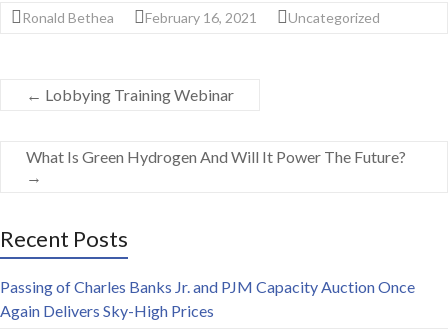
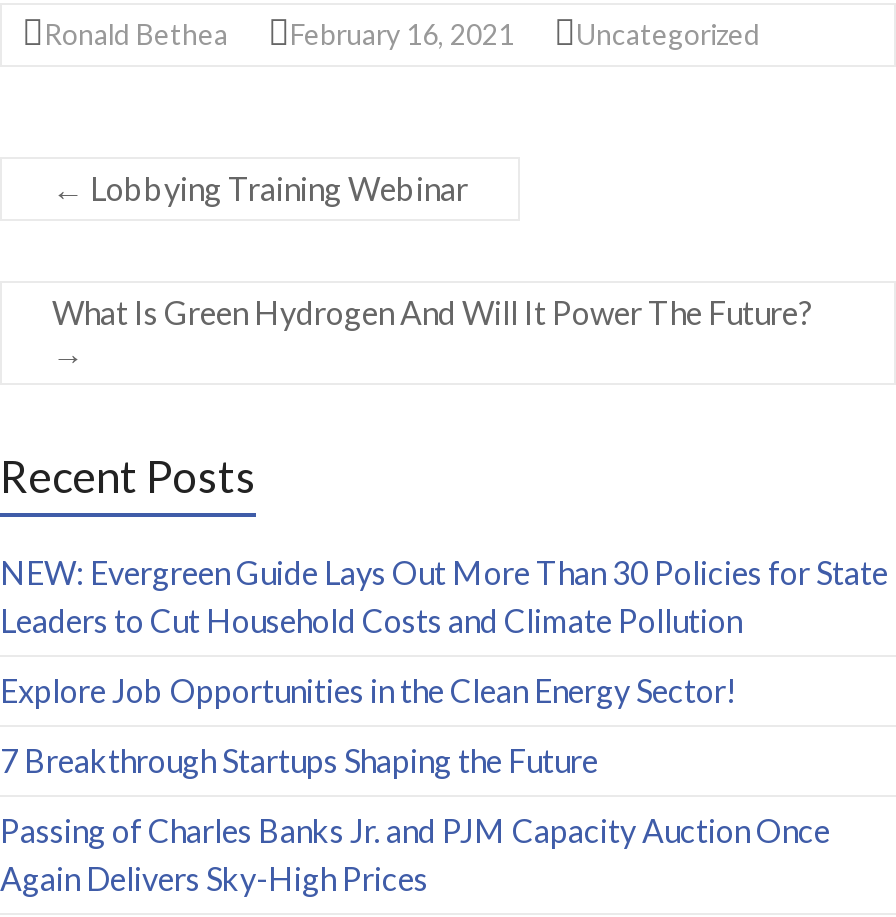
+ NEW: Evergreen Guide Lays Out More Than 30 Policies for State
+ Leaders to Cut Household Costs and Climate Pollution
+ Explore Job Opportunities in the Clean Energy Sector!
+ 7 Breakthrough Startups Shaping the Future
